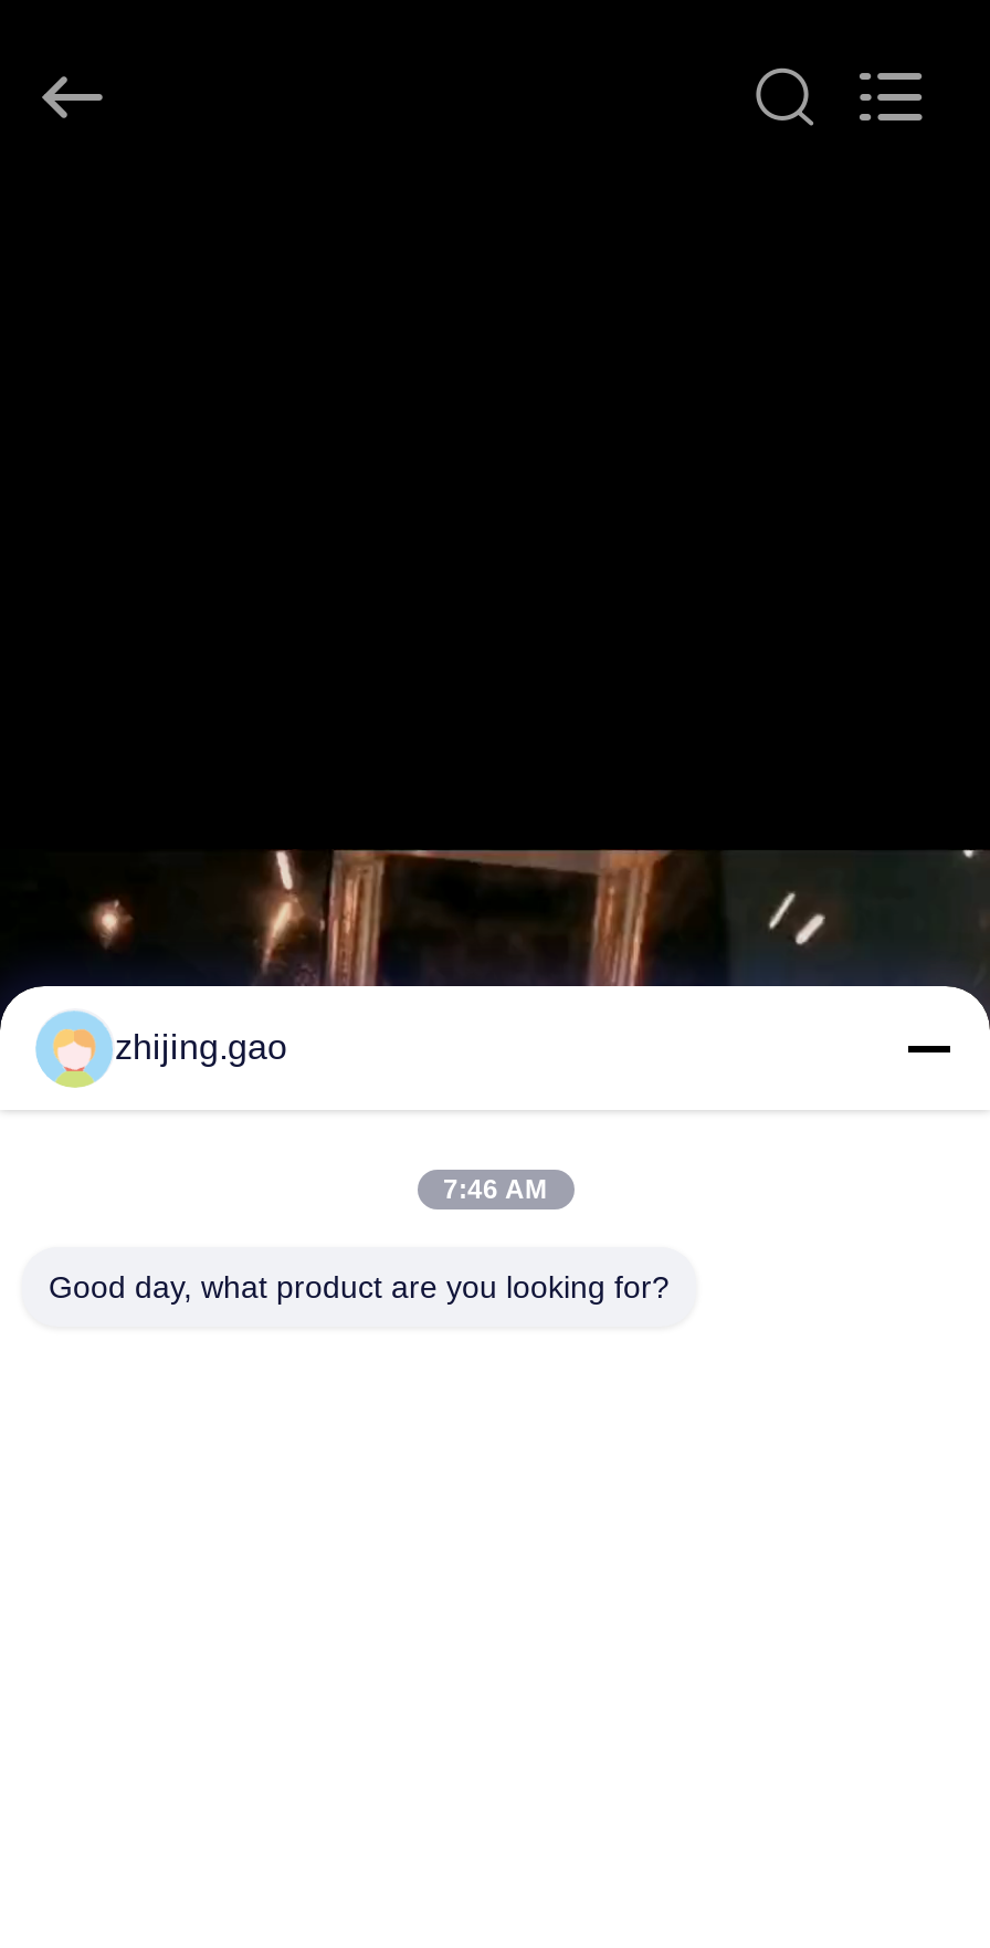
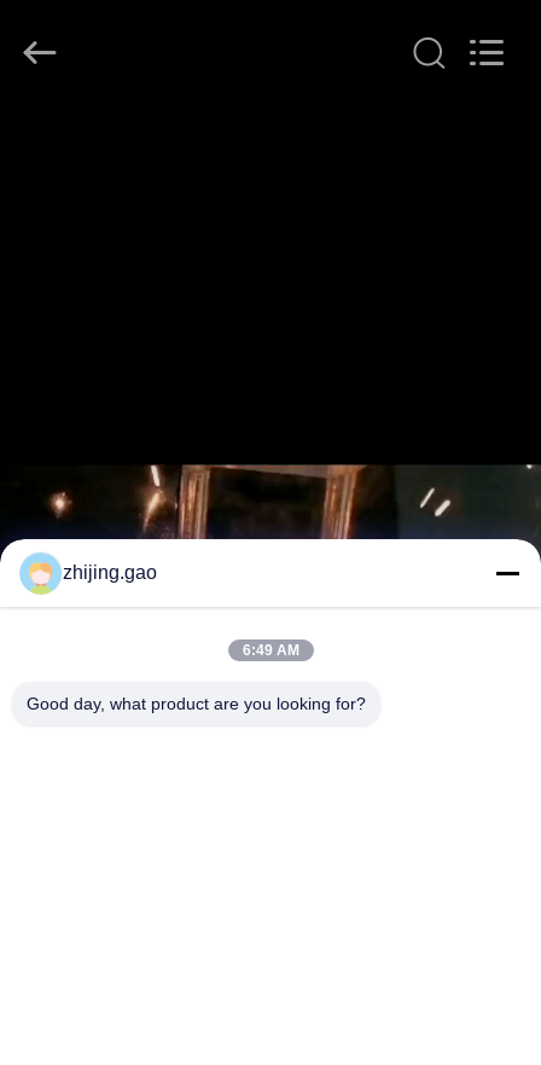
- 7:46 AM
+ 6:49 AM
